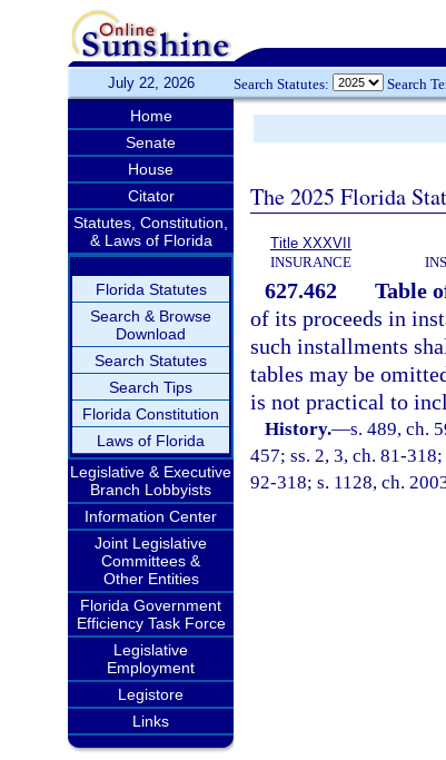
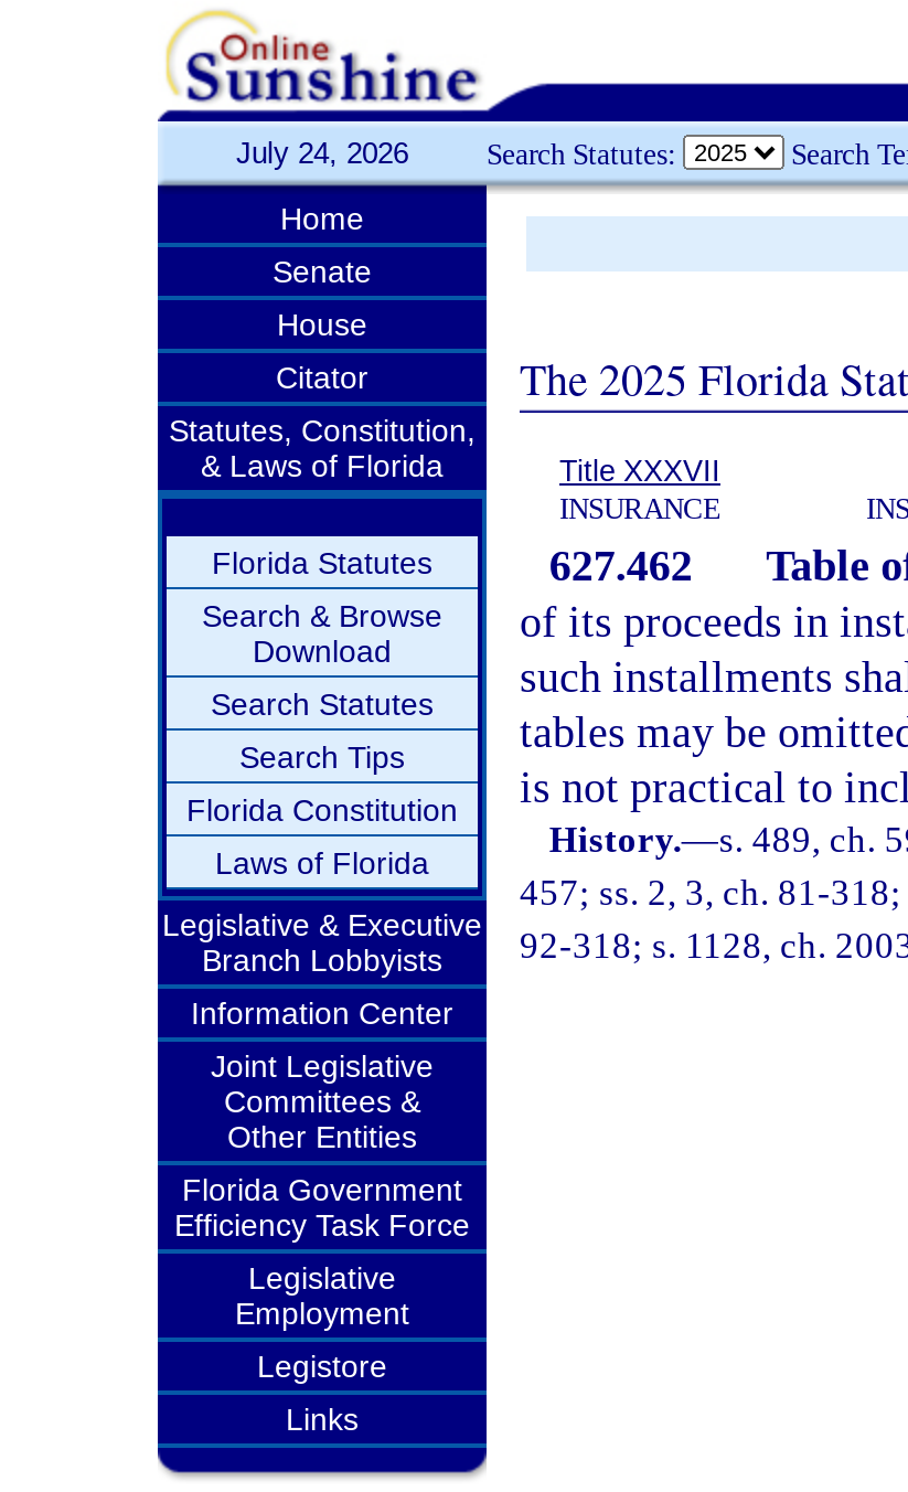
- July 22, 2026
+ July 24, 2026
